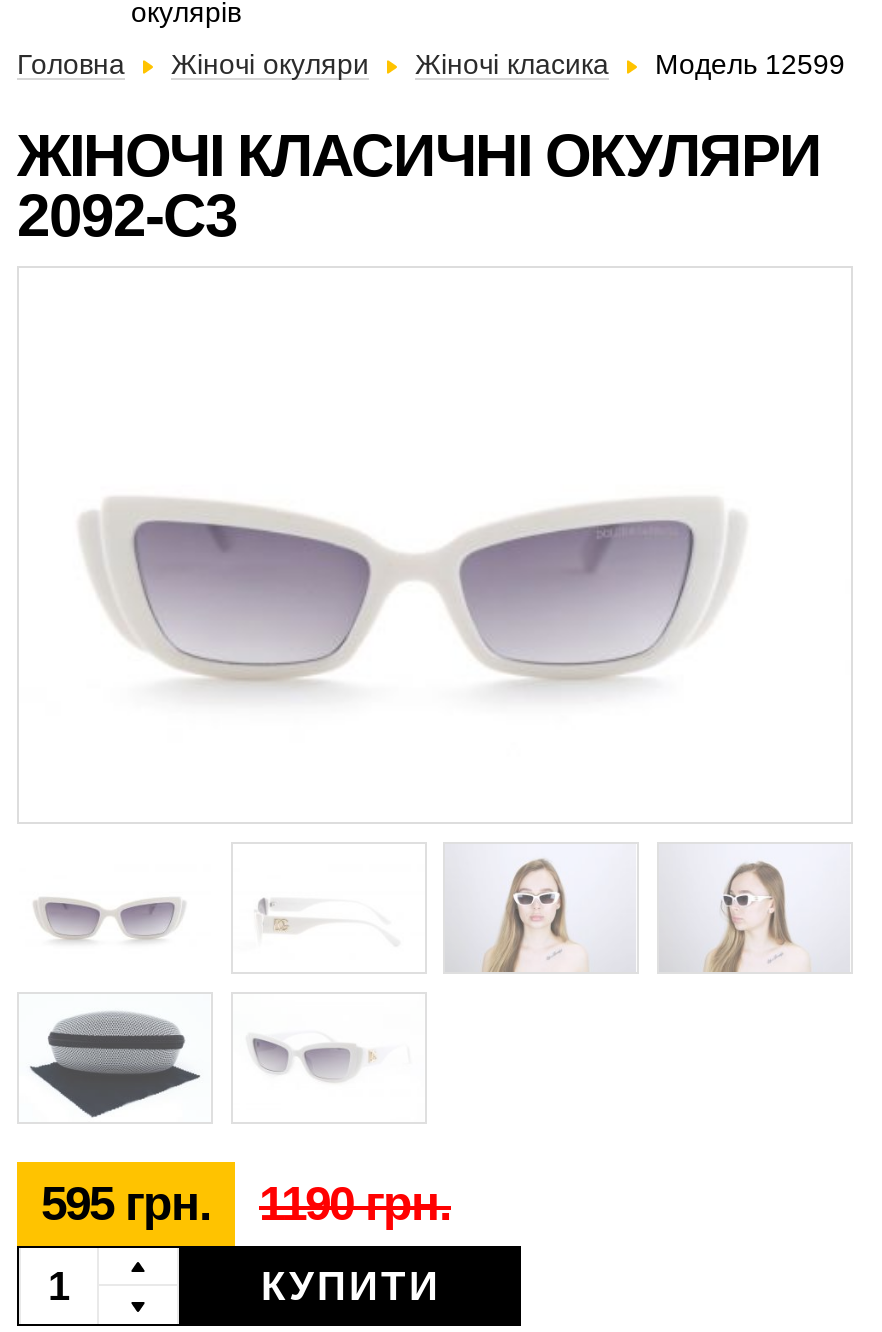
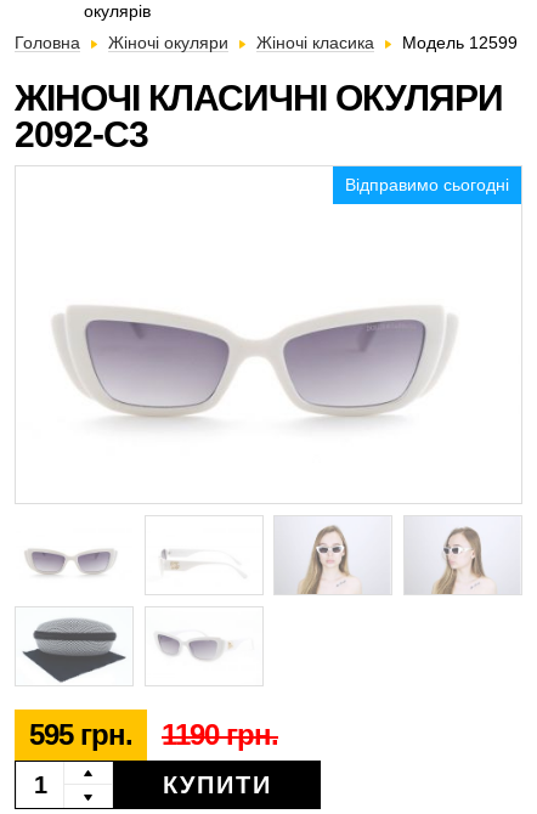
+ Відправимо сьогодні
